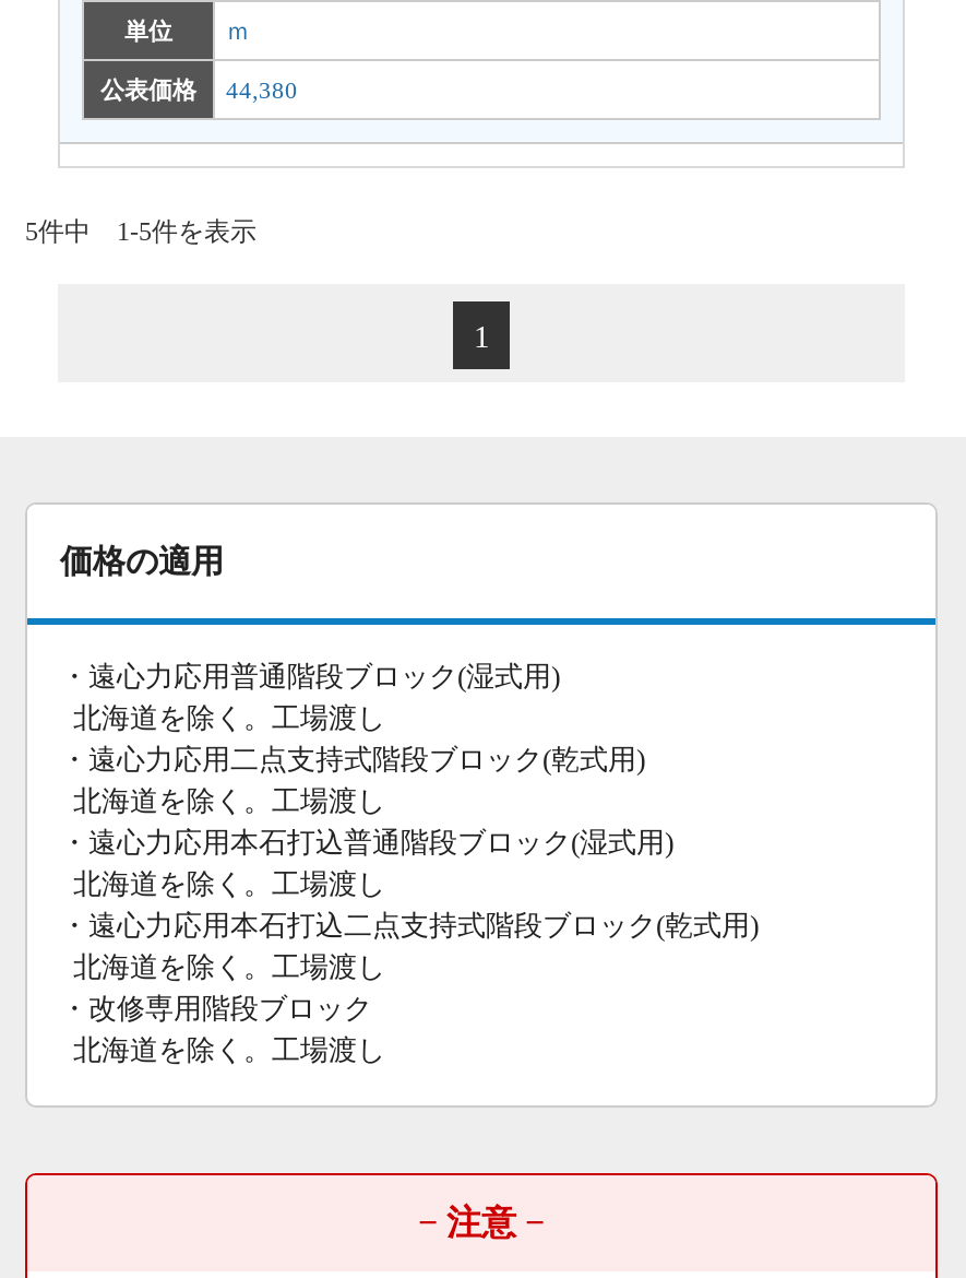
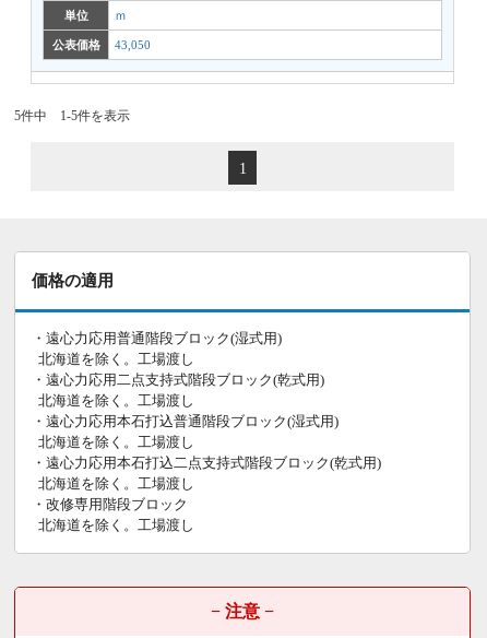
- 公表価格 44,380
+ 公表価格 43,050
